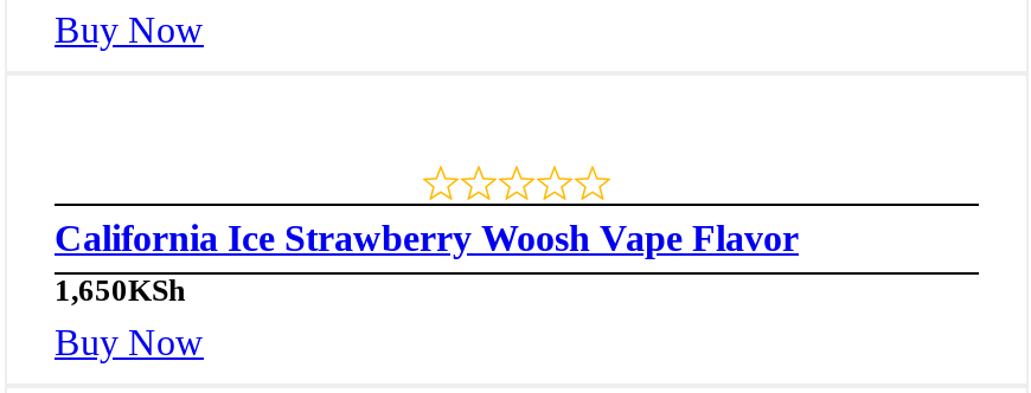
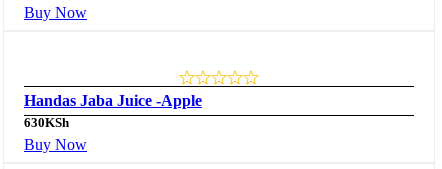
- California Ice Strawberry Woosh Vape Flavor
- 1,650KSh
+ Handas Jaba Juice -Apple
+ 630KSh
